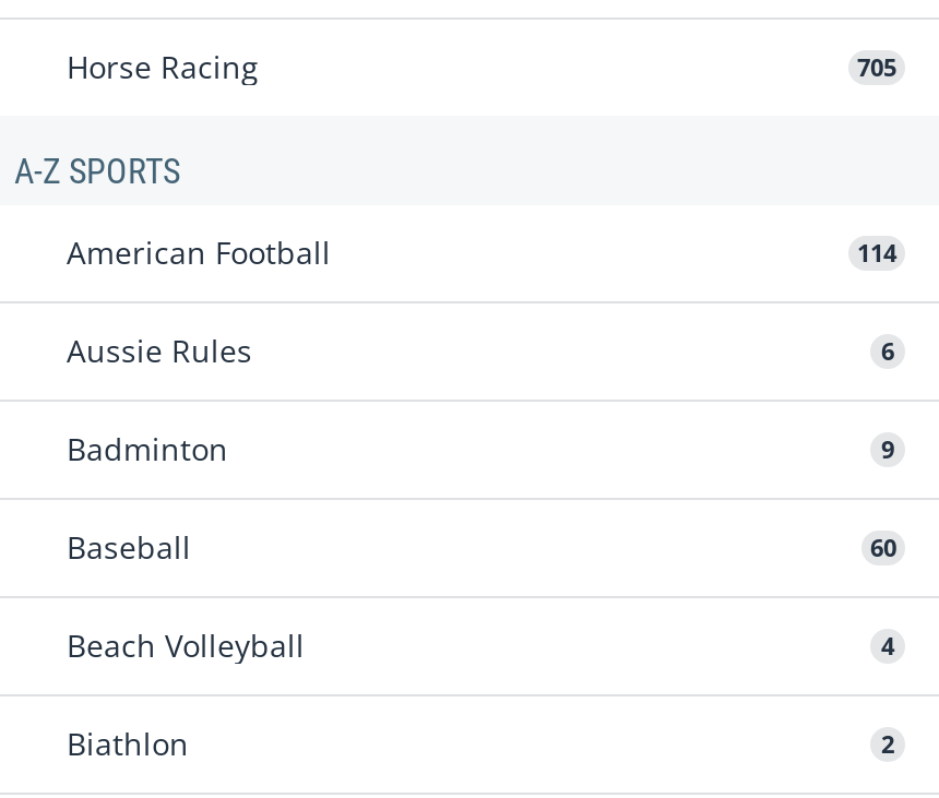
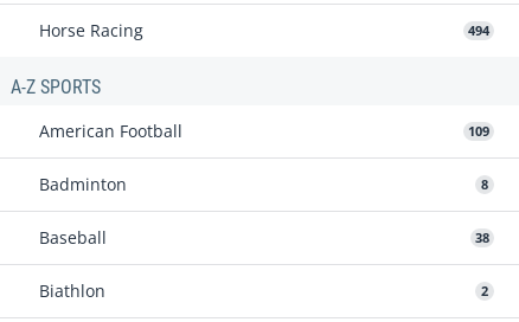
- 705
+ 494

- 114
- Aussie Rules
- 6
+ 109

- 9
+ 8

- 60
- Beach Volleyball
- 4
+ 38
